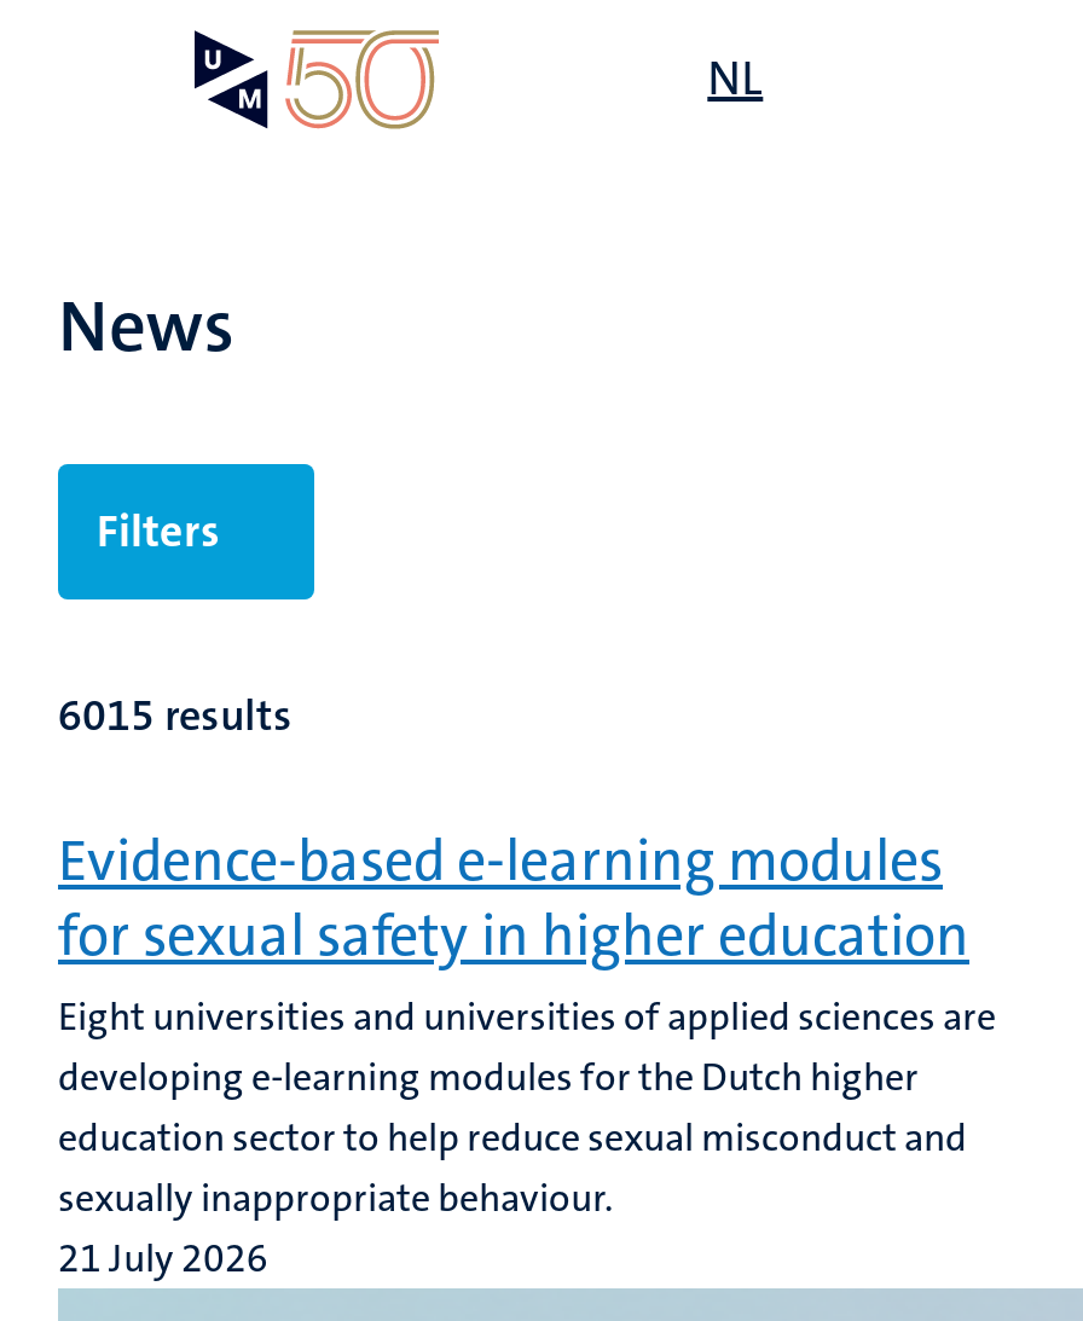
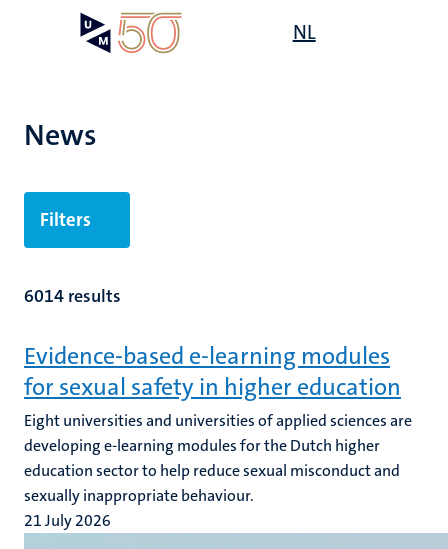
- 6015 results
+ 6014 results
